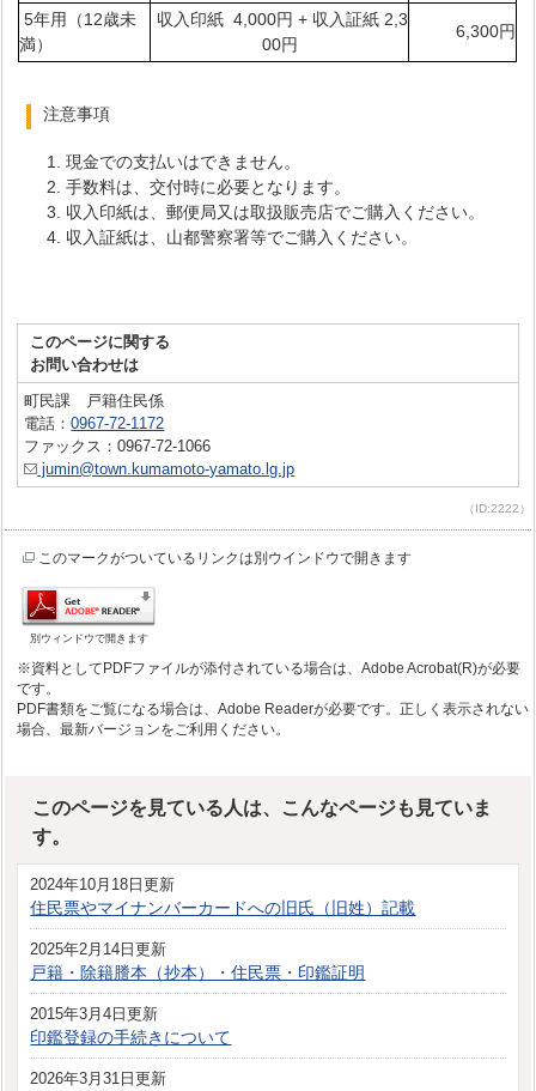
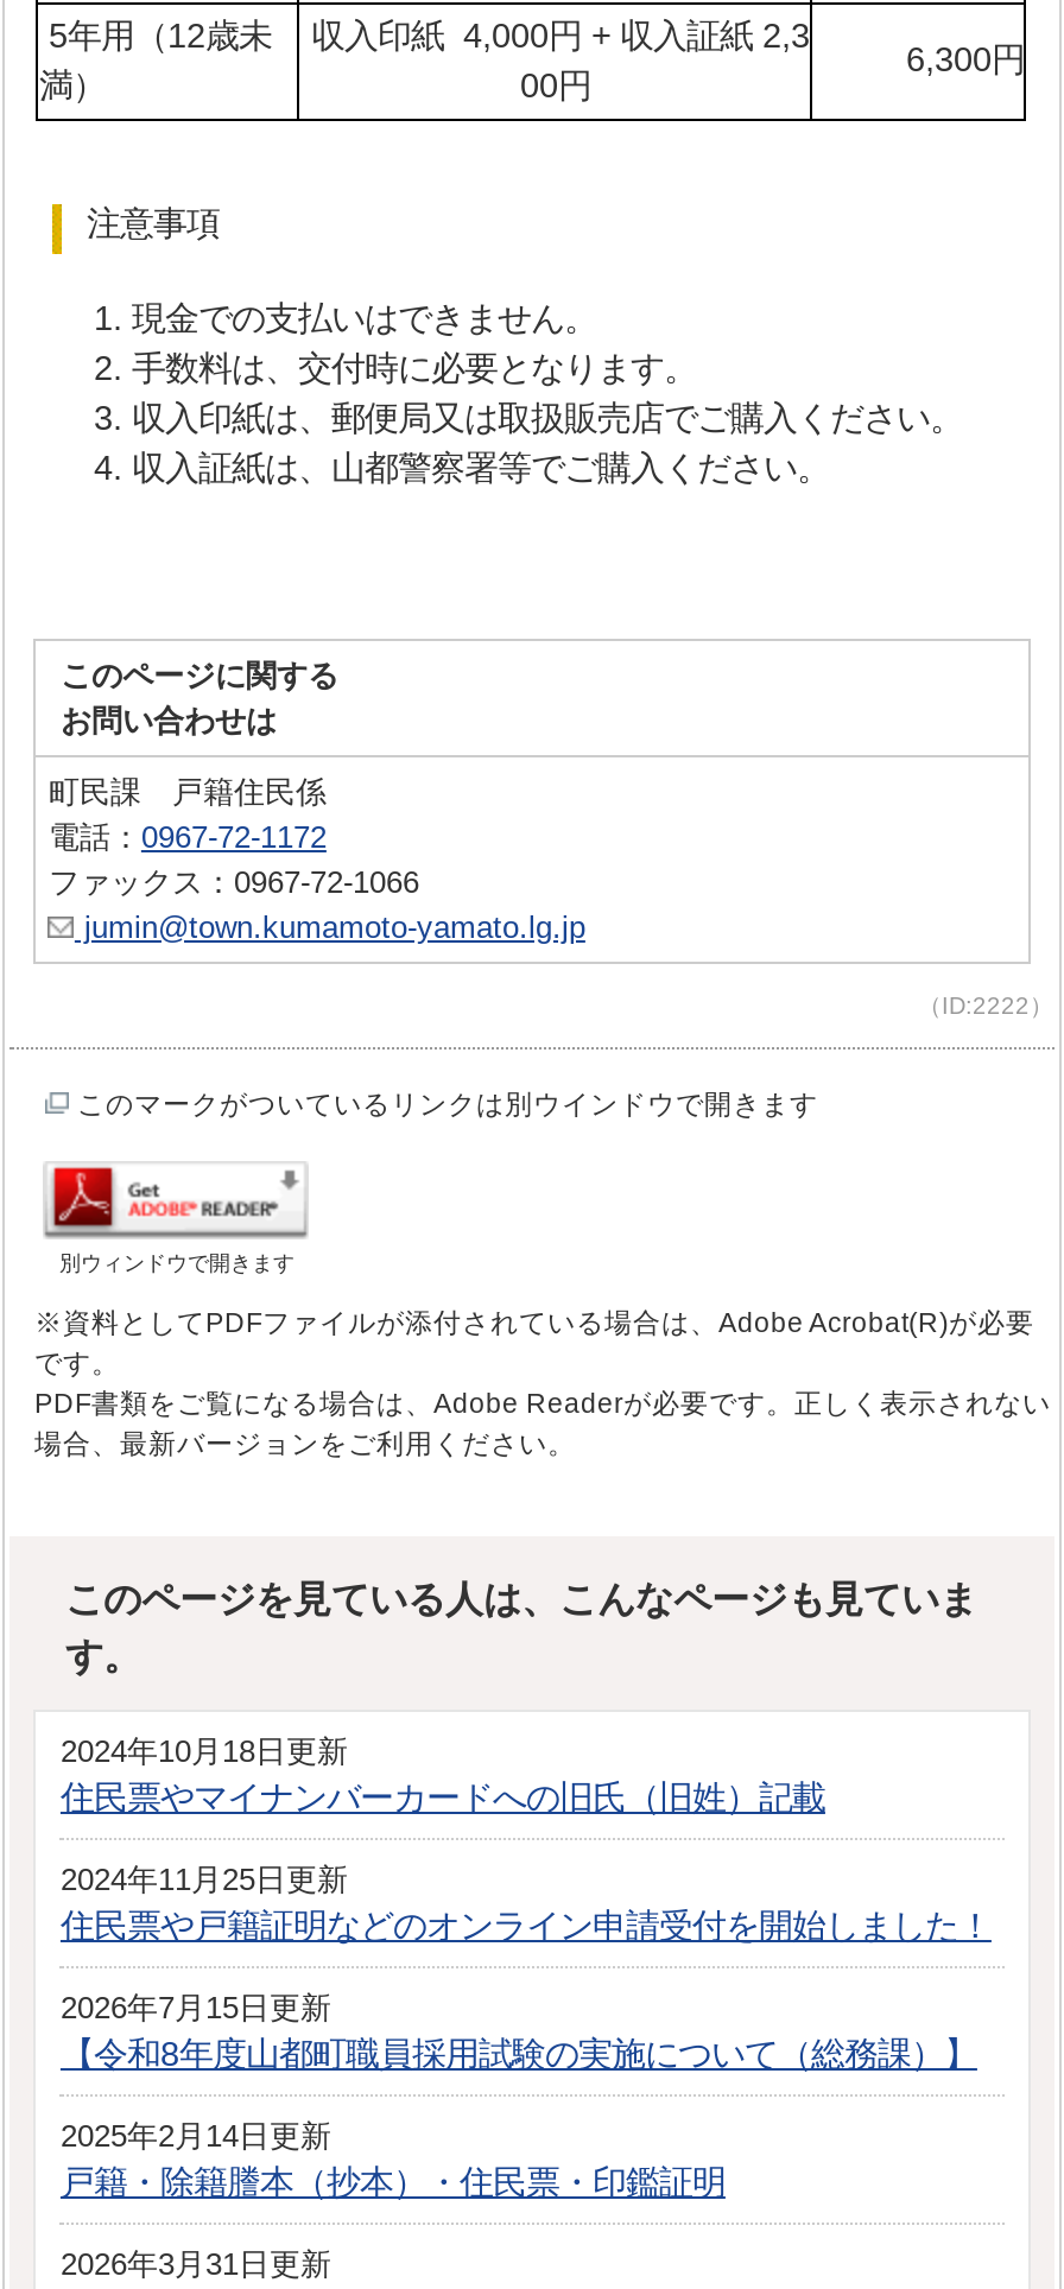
+ 2024年11月25日更新
+ 住民票や戸籍証明などのオンライン申請受付を開始しました！
+ 2026年7月15日更新
+ 【令和8年度山都町職員採用試験の実施について（総務課）】

moved down: 2025年2月14日更新 | 戸籍・除籍謄本（抄本）・住民票・印鑑証明

- 2015年3月4日更新
- 印鑑登録の手続きについて
